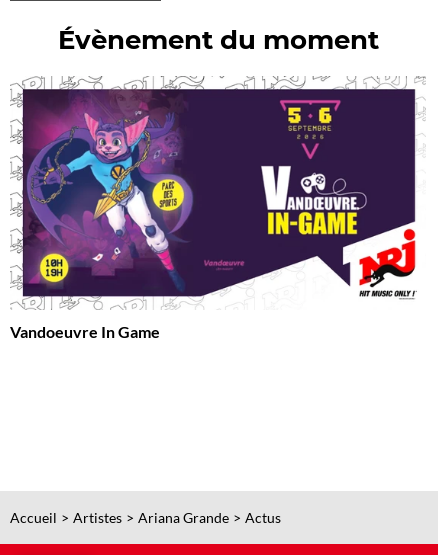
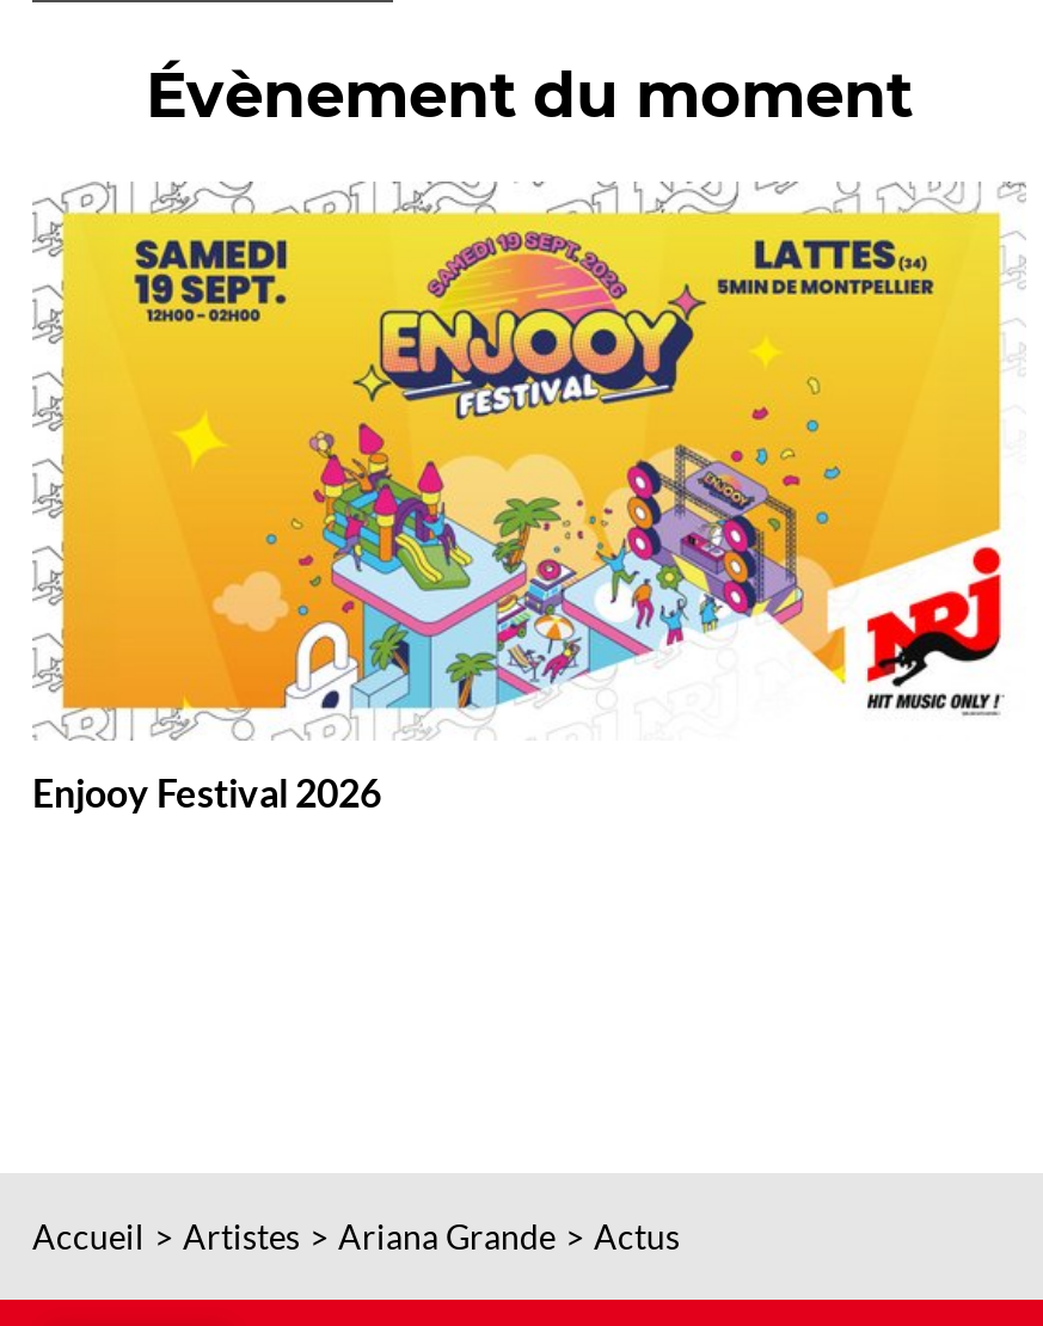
- [image]
- Vandoeuvre In Game
+ [image]
+ Enjooy Festival 2026
